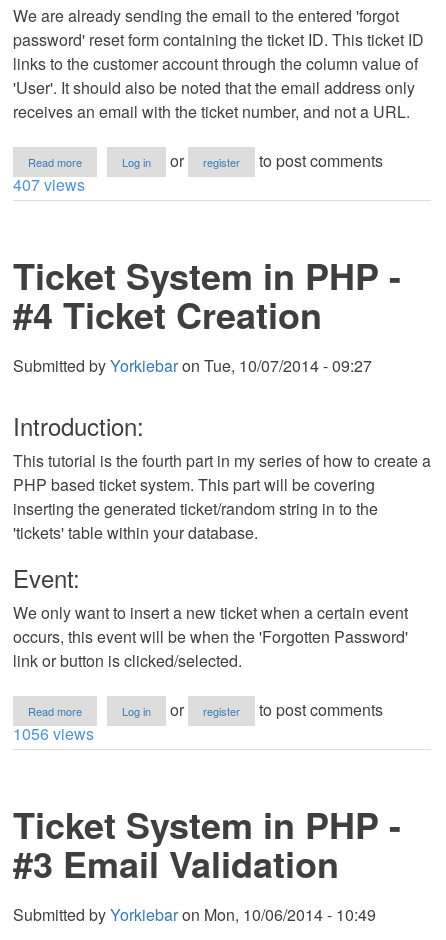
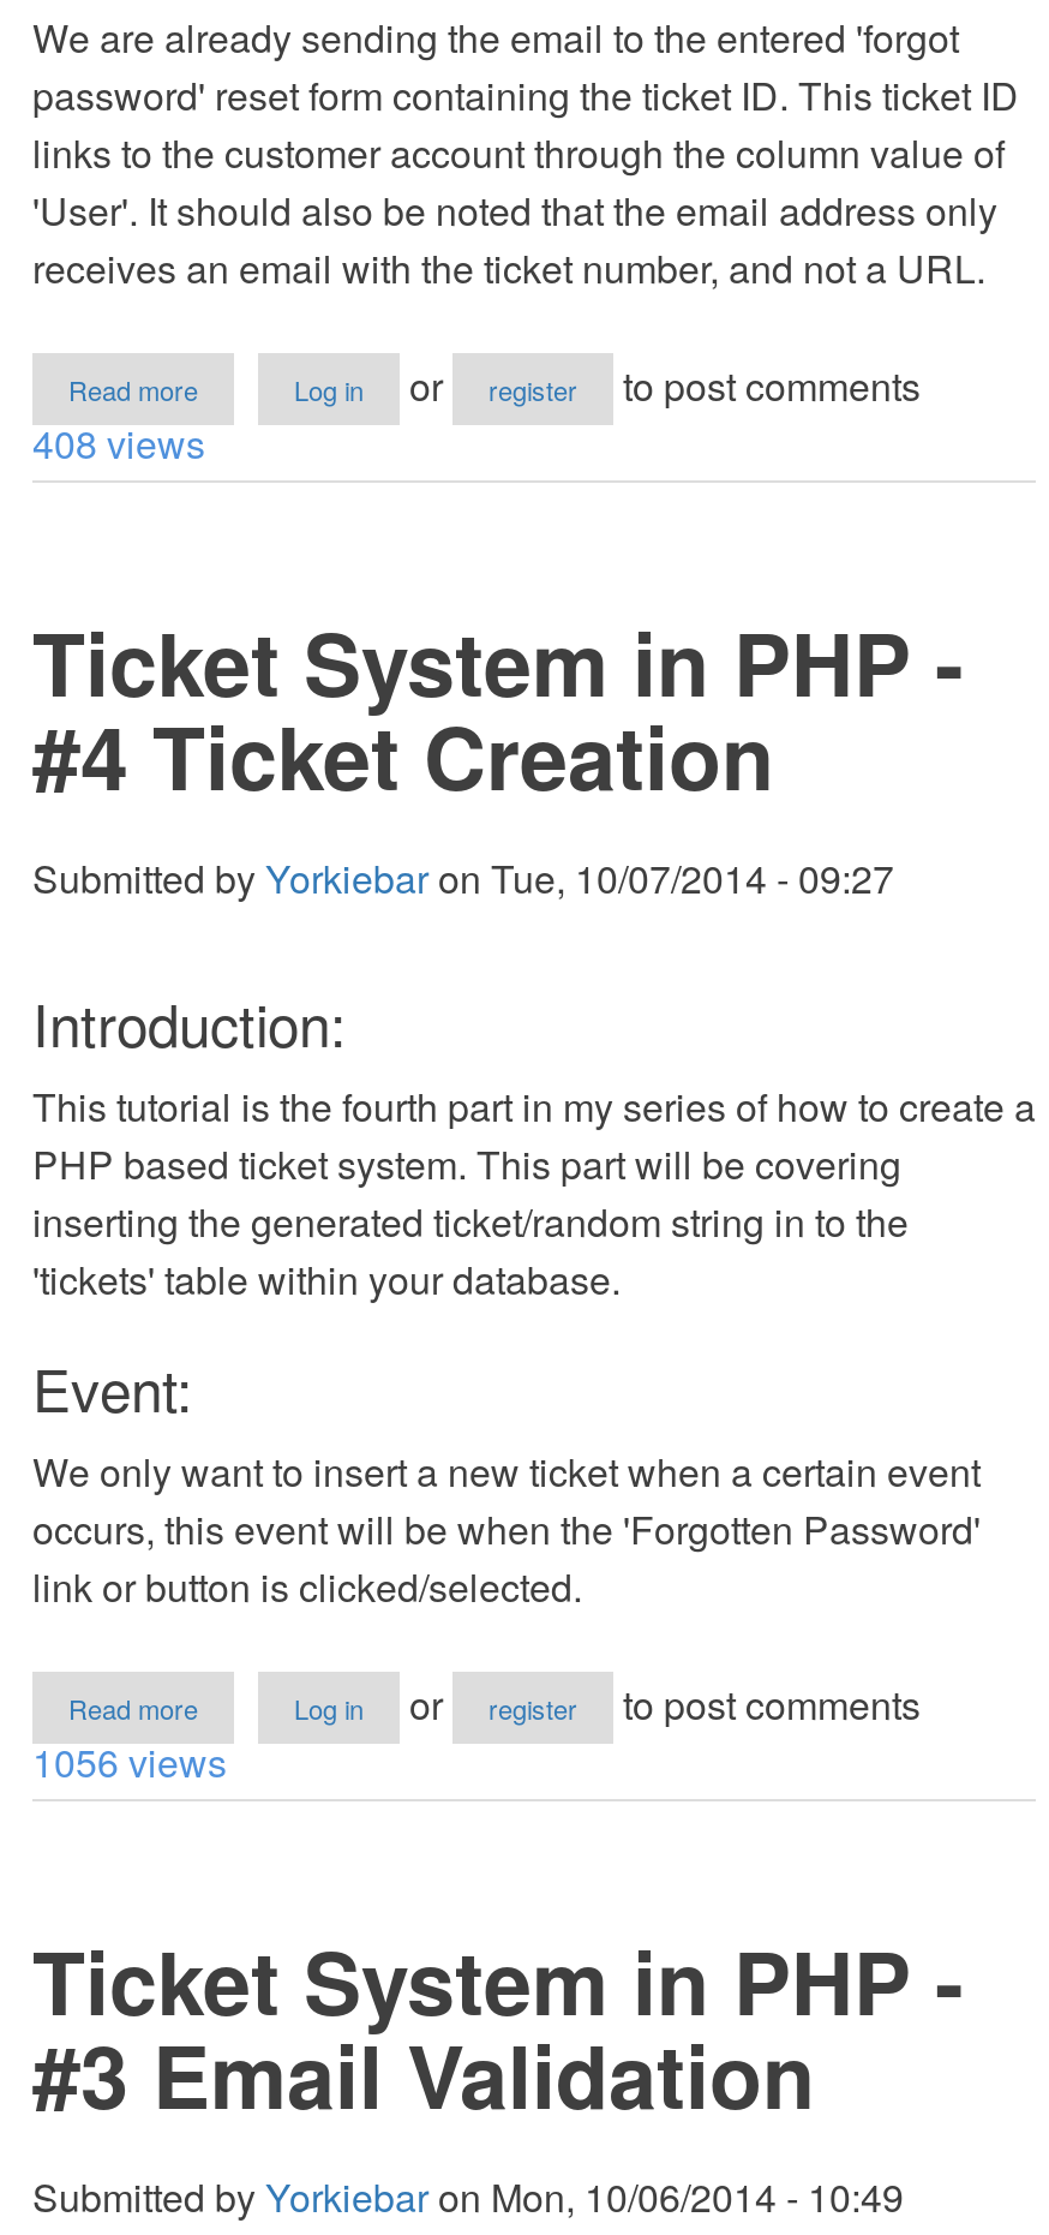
- 407 views
+ 408 views
